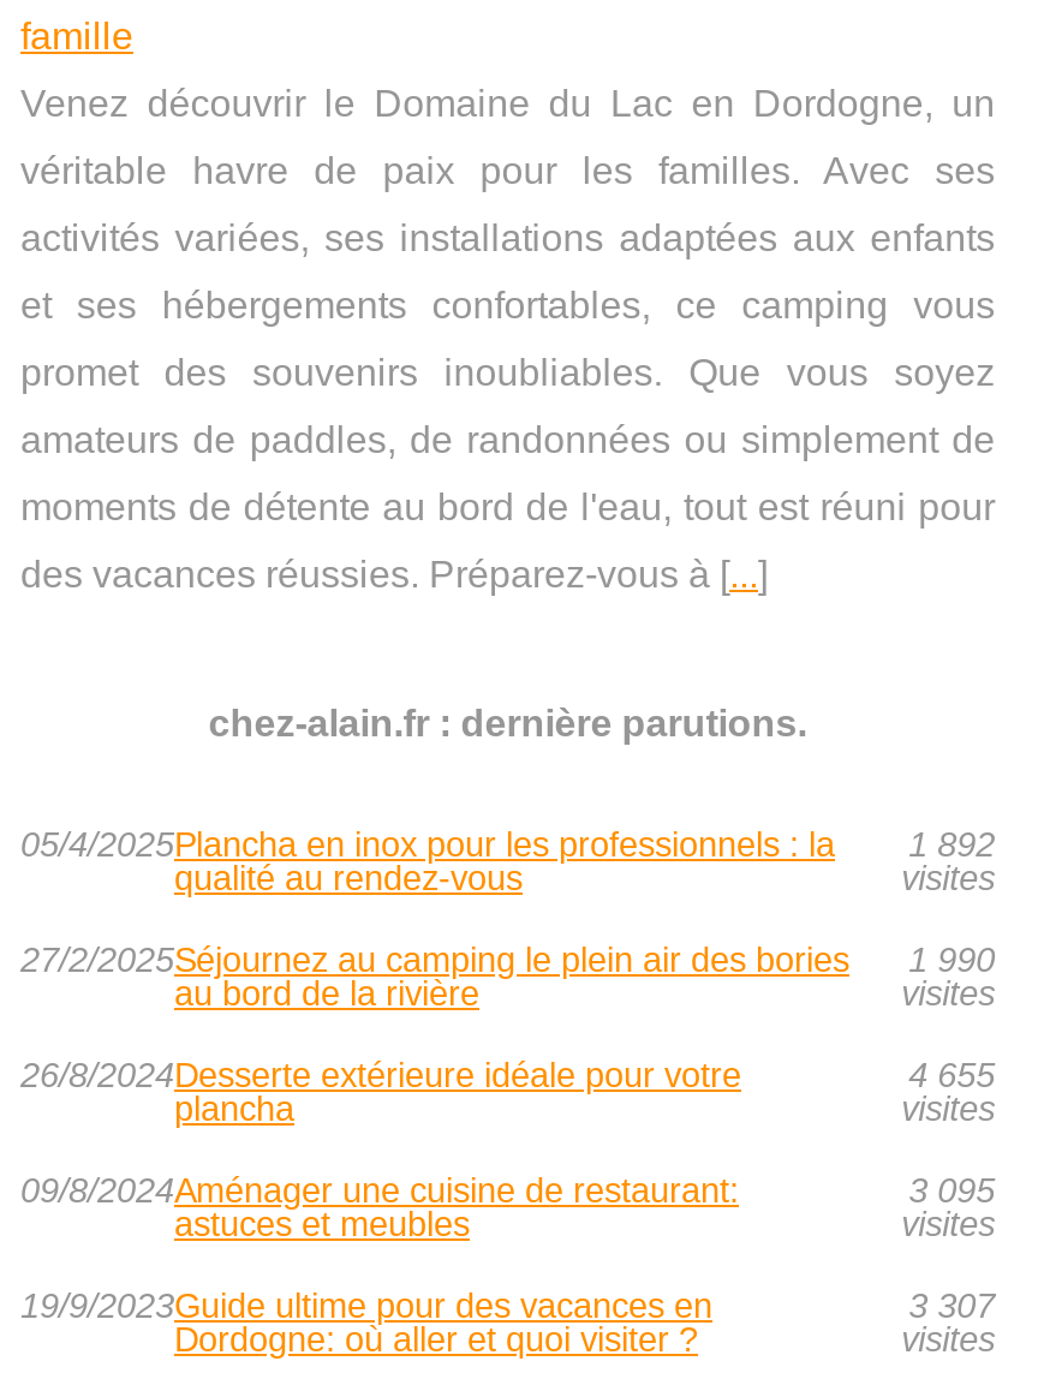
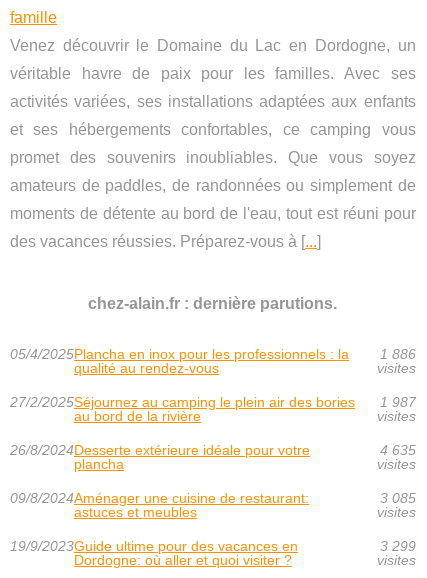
- 05/4/2025Plancha en inox pour les professionnels : la 1 892
+ 05/4/2025Plancha en inox pour les professionnels : la 1 886

- 27/2/2025Séjournez au camping le plein air des bories 1 990
+ 27/2/2025Séjournez au camping le plein air des bories 1 987

- 4 655
+ 4 635

- 3 095
+ 3 085

- 3 307
+ 3 299
